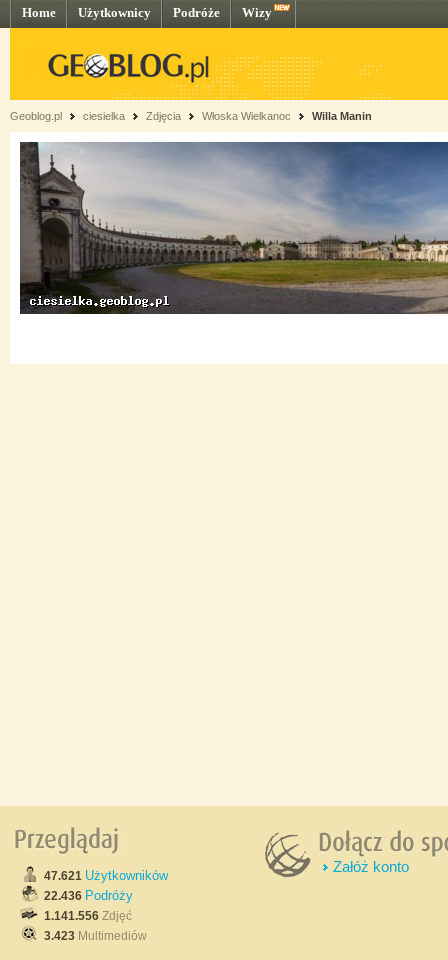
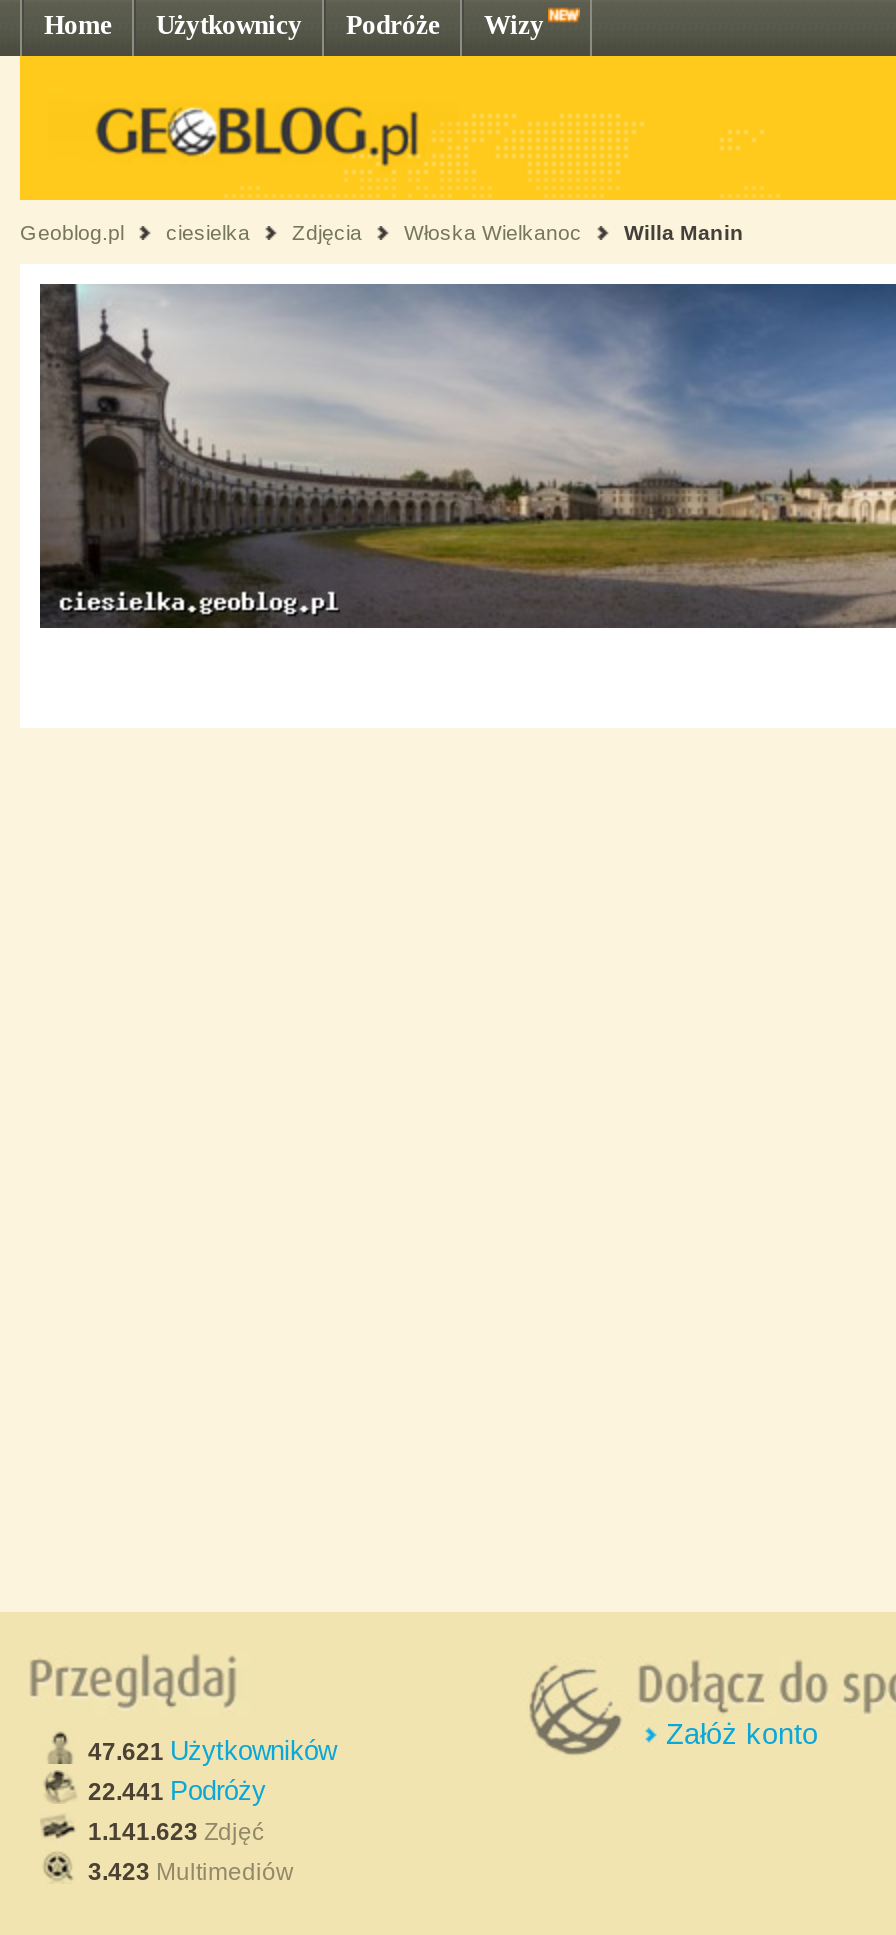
- 22.436 Podróży
+ 22.441 Podróży

- 1.141.556 Zdjęć
+ 1.141.623 Zdjęć
